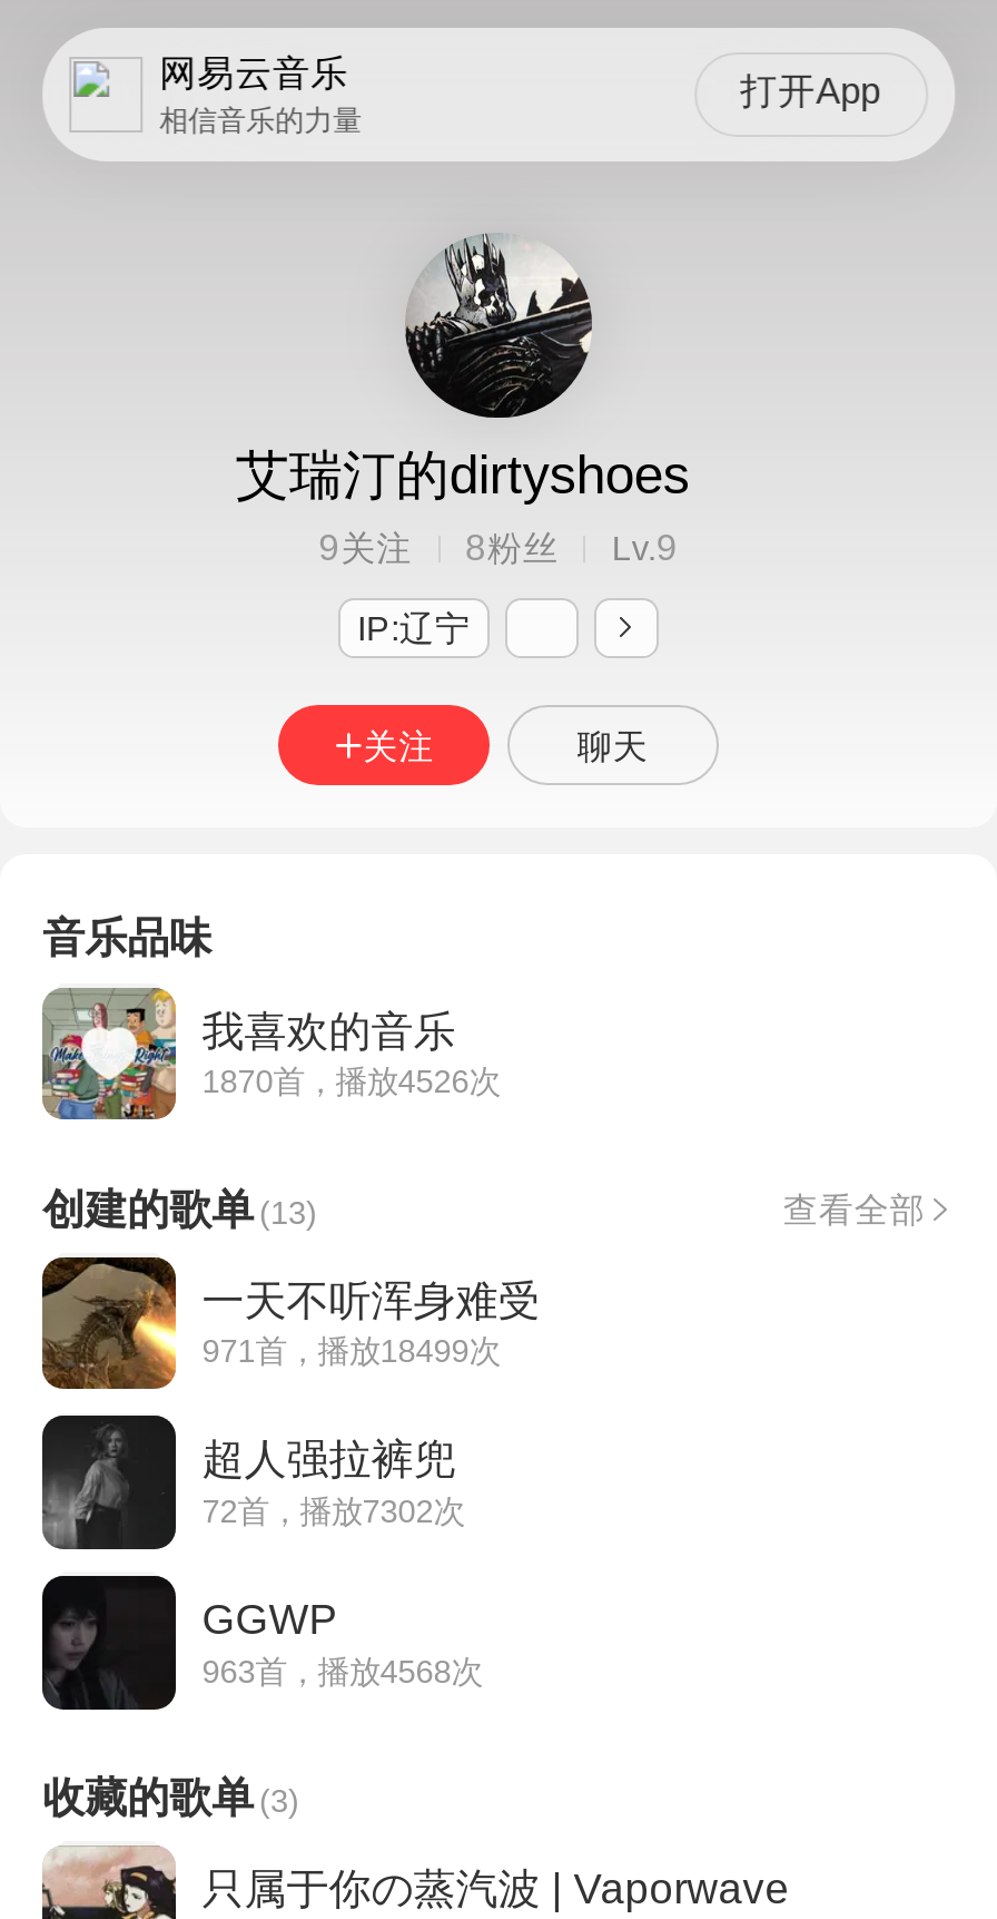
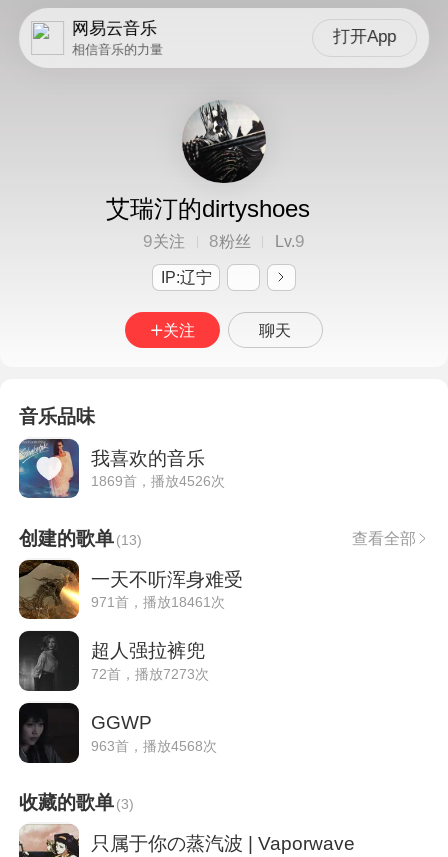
- [image]
- 1870首，播放4526次
+ [image]
+ 1869首，播放4526次

- 971首，播放18499次
+ 971首，播放18461次

- 72首，播放7302次
+ 72首，播放7273次
